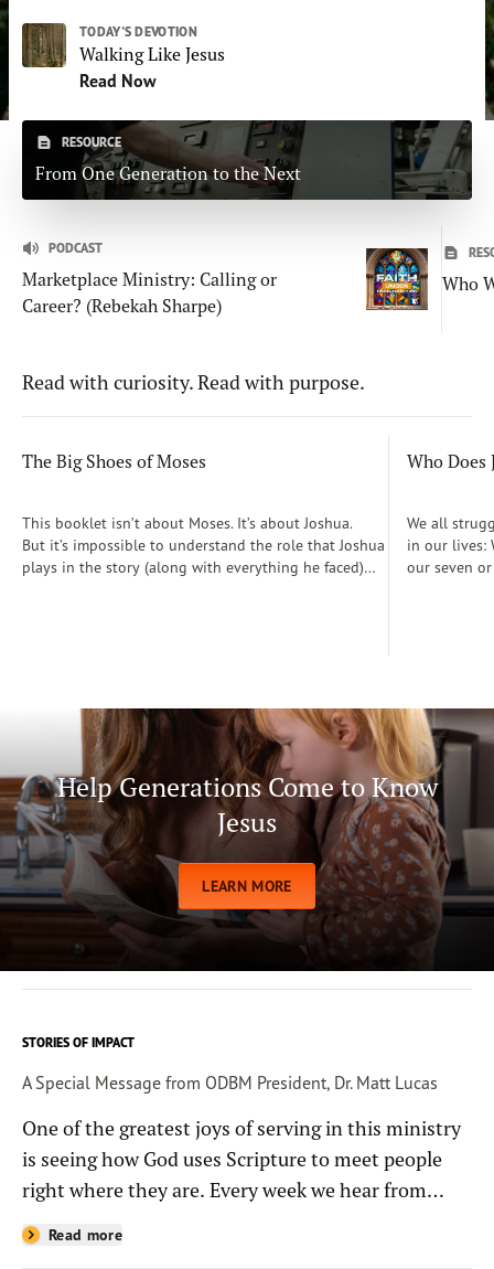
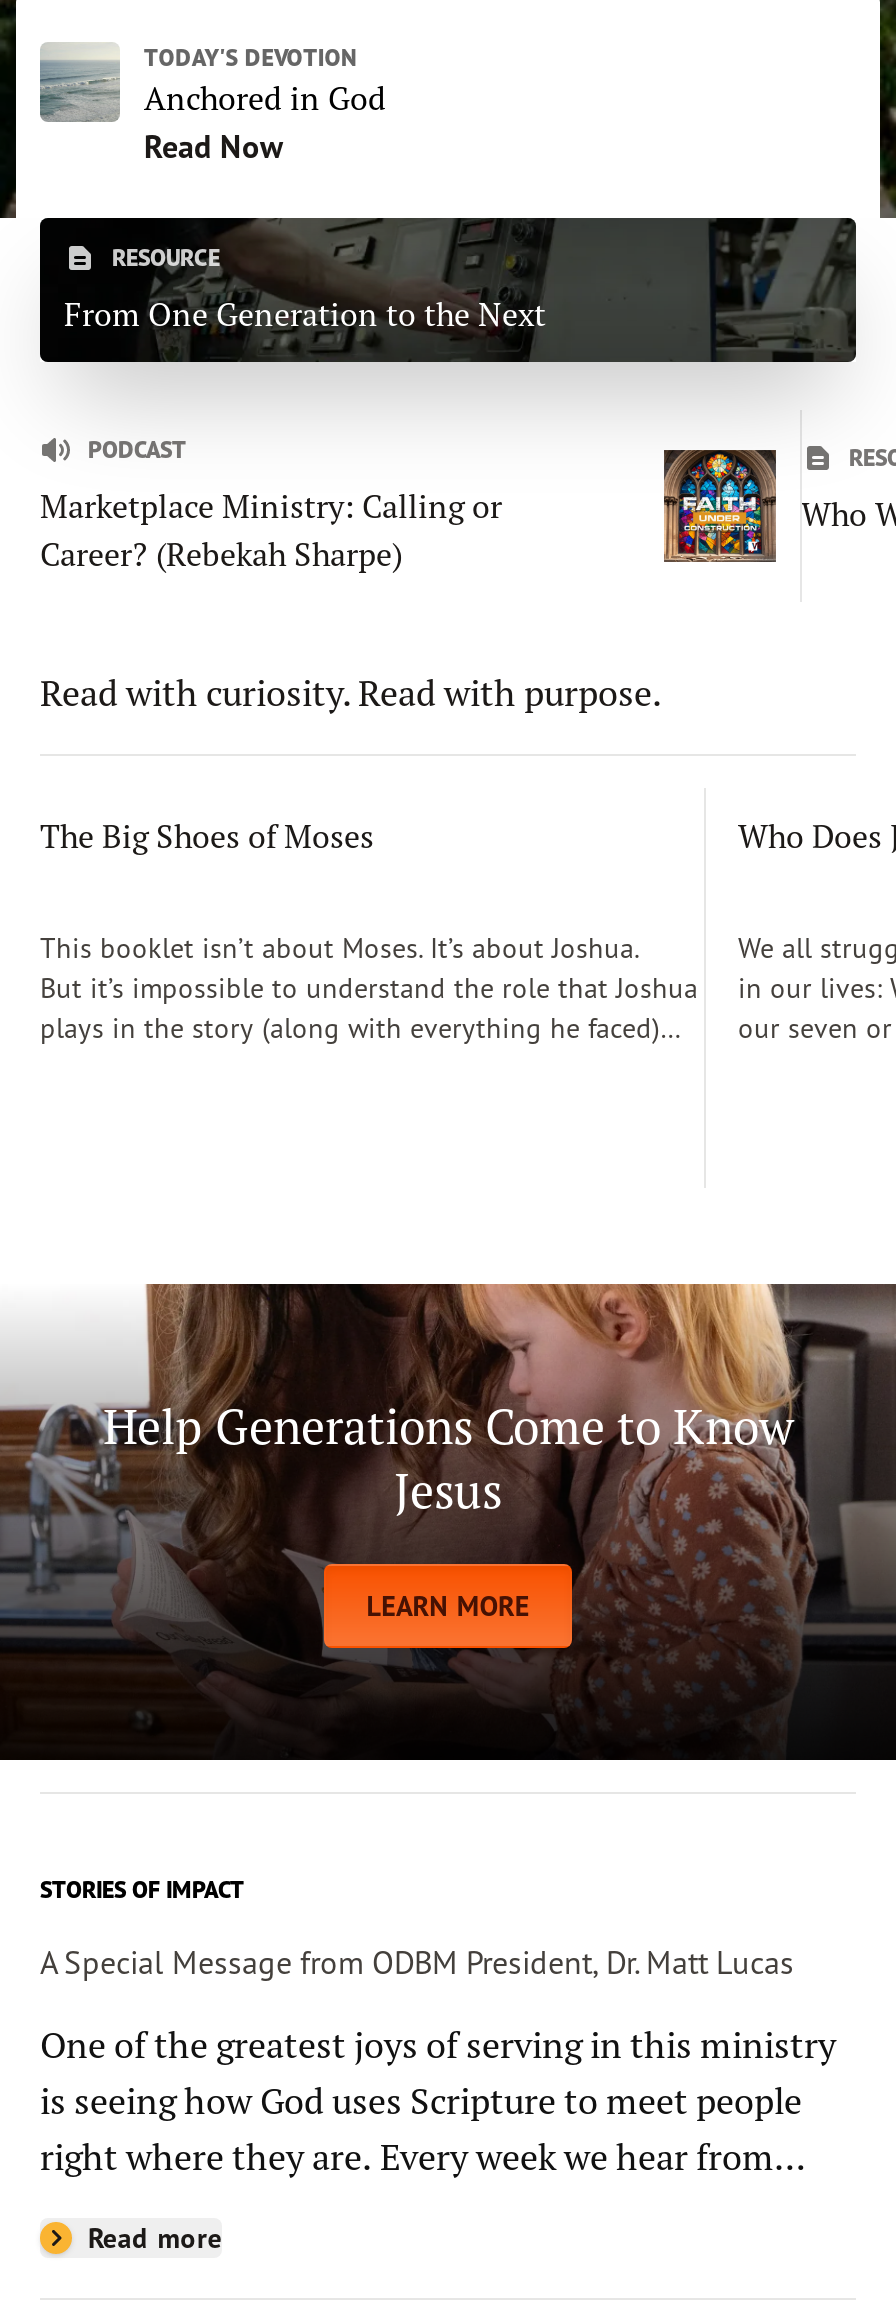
- [image]
- Walking Like Jesus
+ [image]
+ Anchored in God
